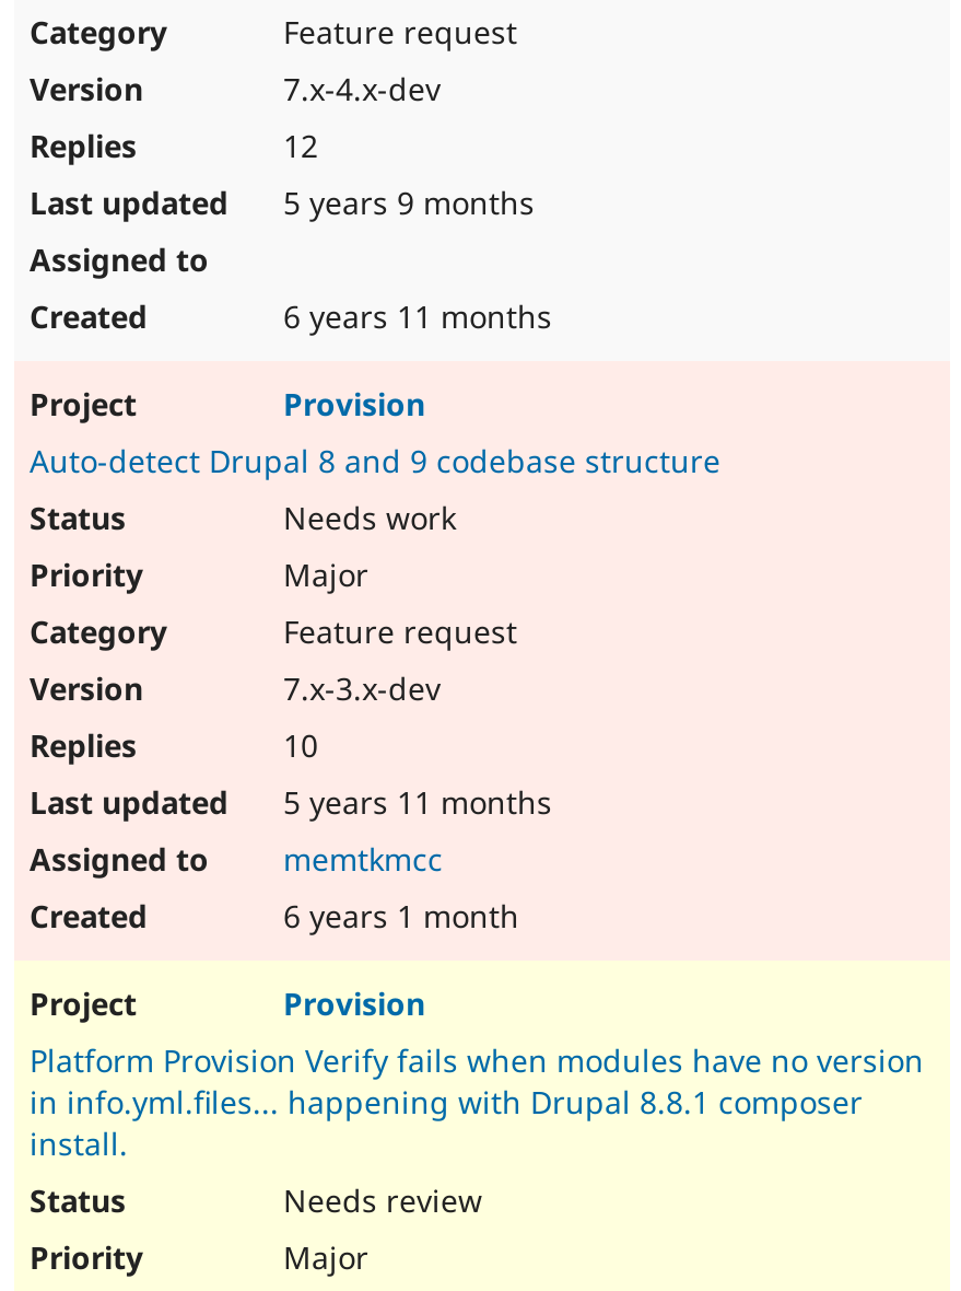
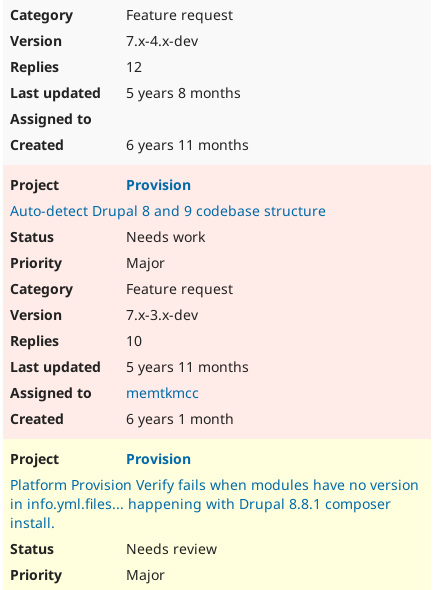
- 5 years 9 months
+ 5 years 8 months
